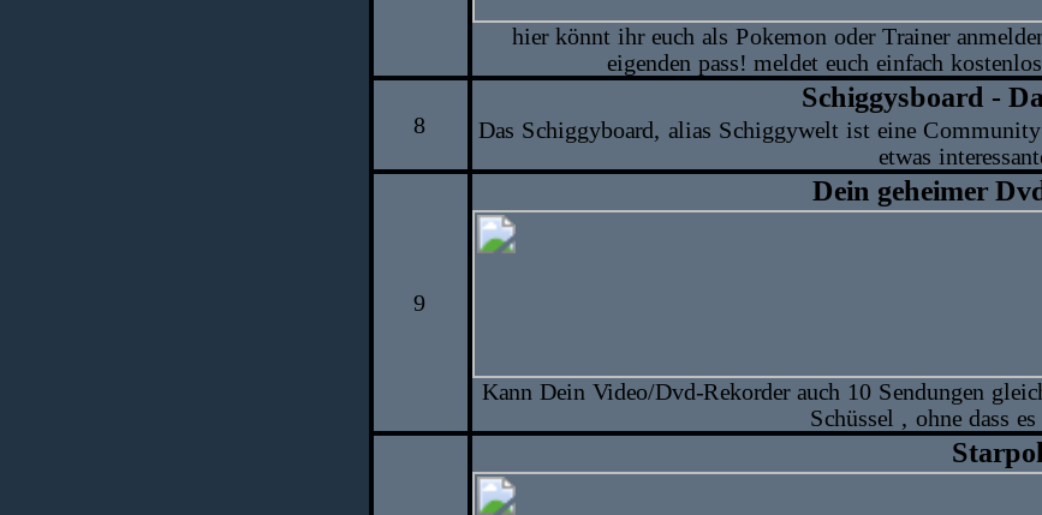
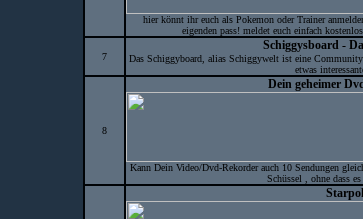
- 8
+ 7

- 9
+ 8
